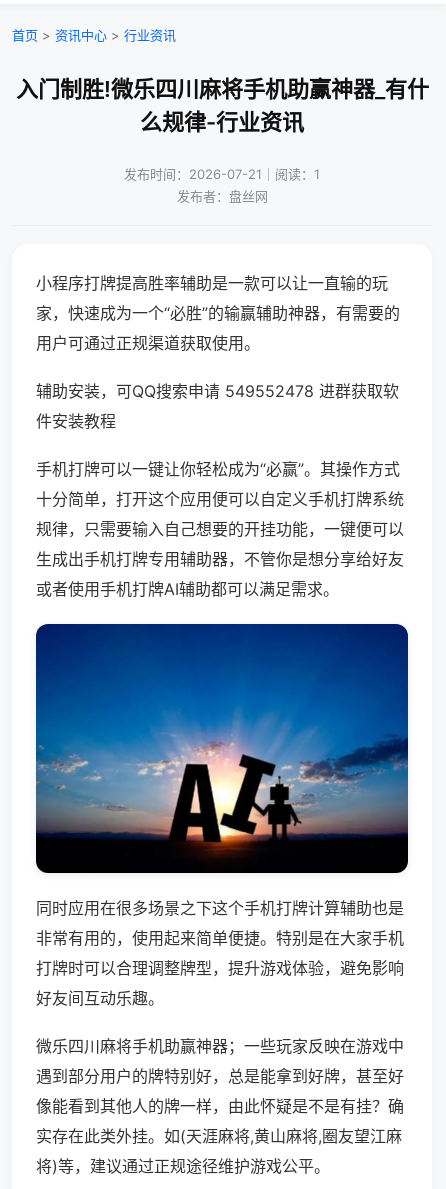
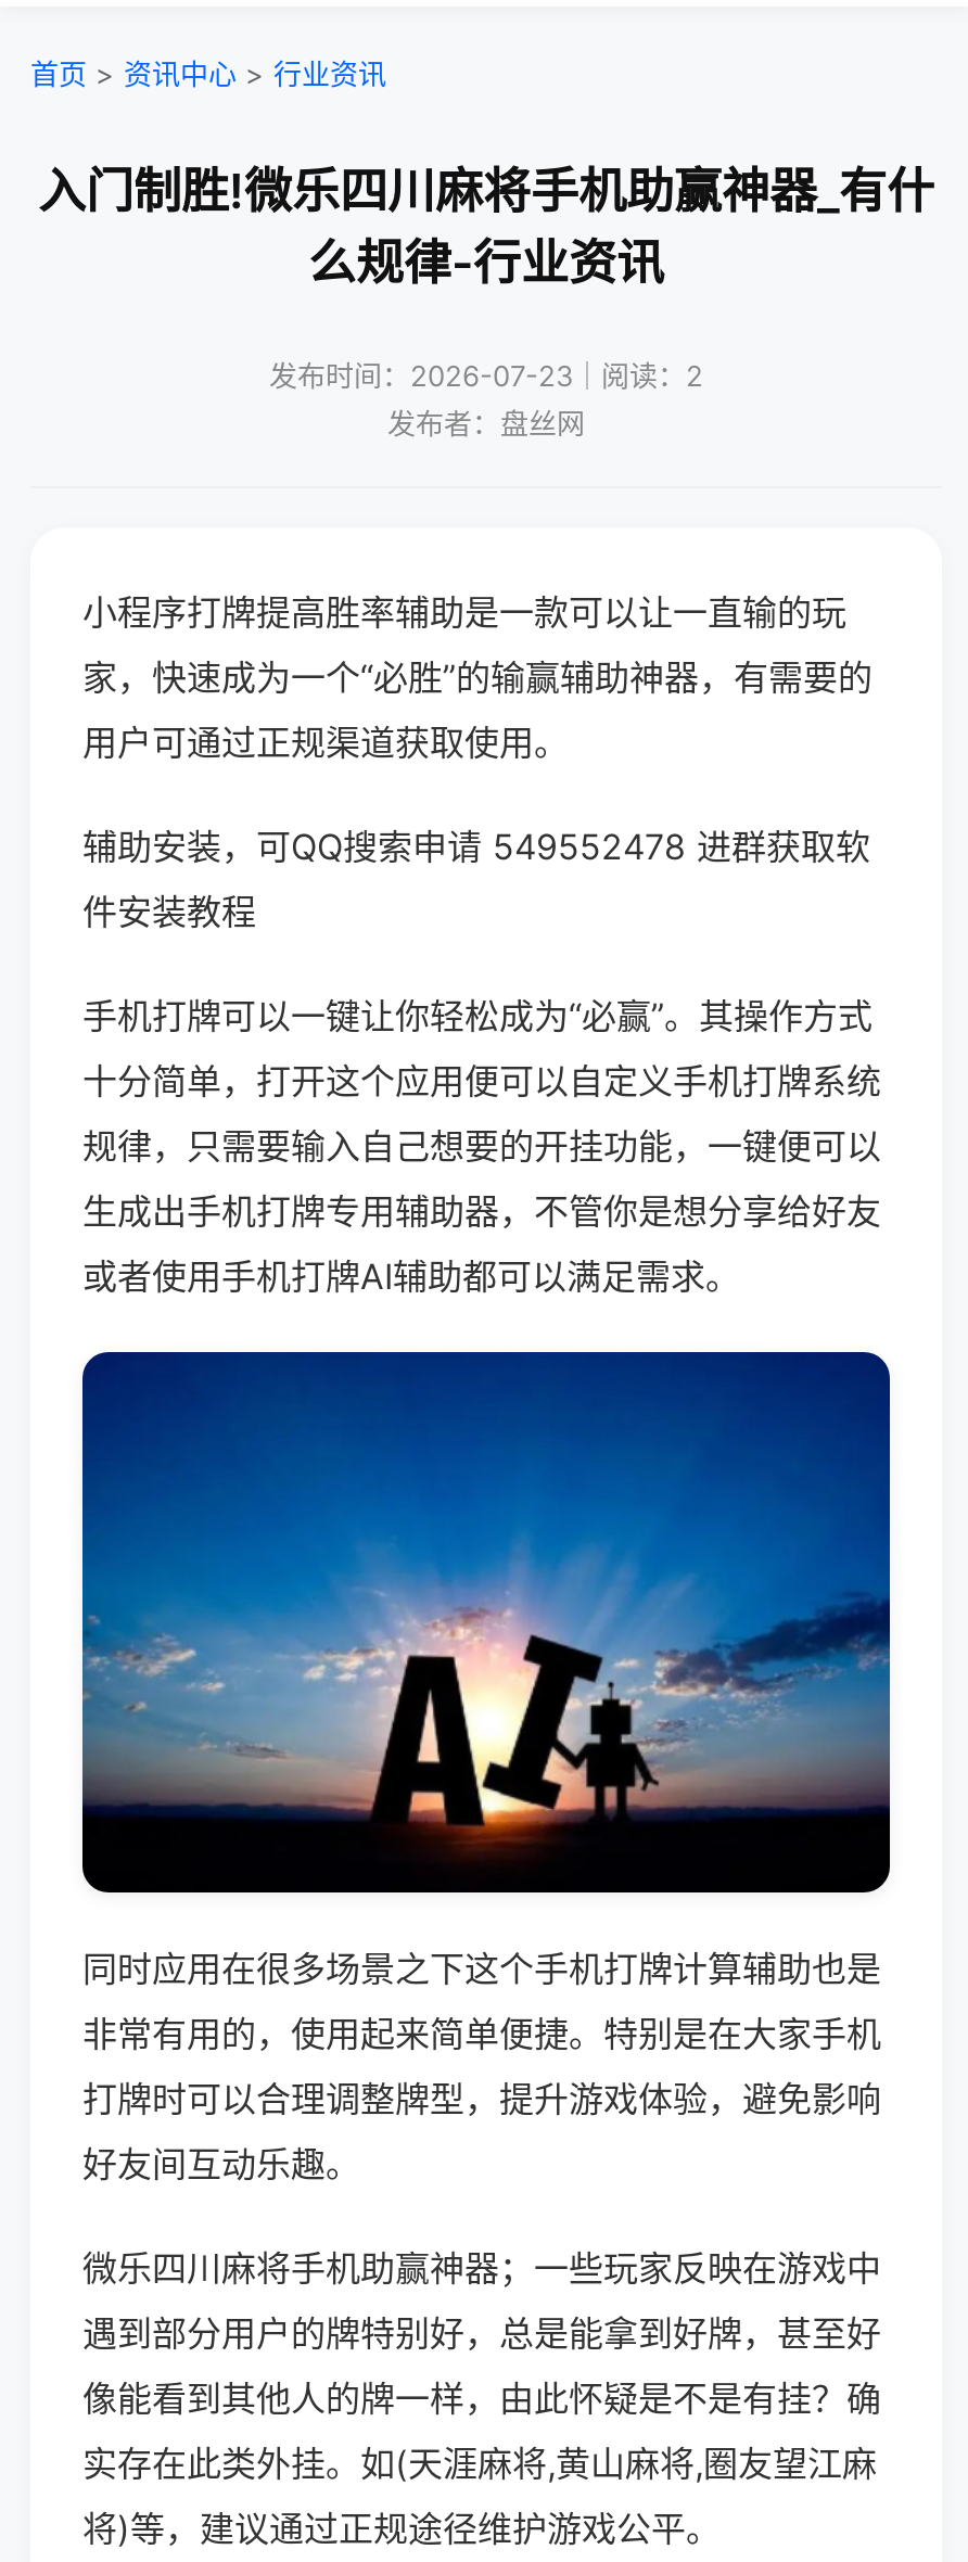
- 发布时间：2026-07-21｜阅读：1
+ 发布时间：2026-07-23｜阅读：2
